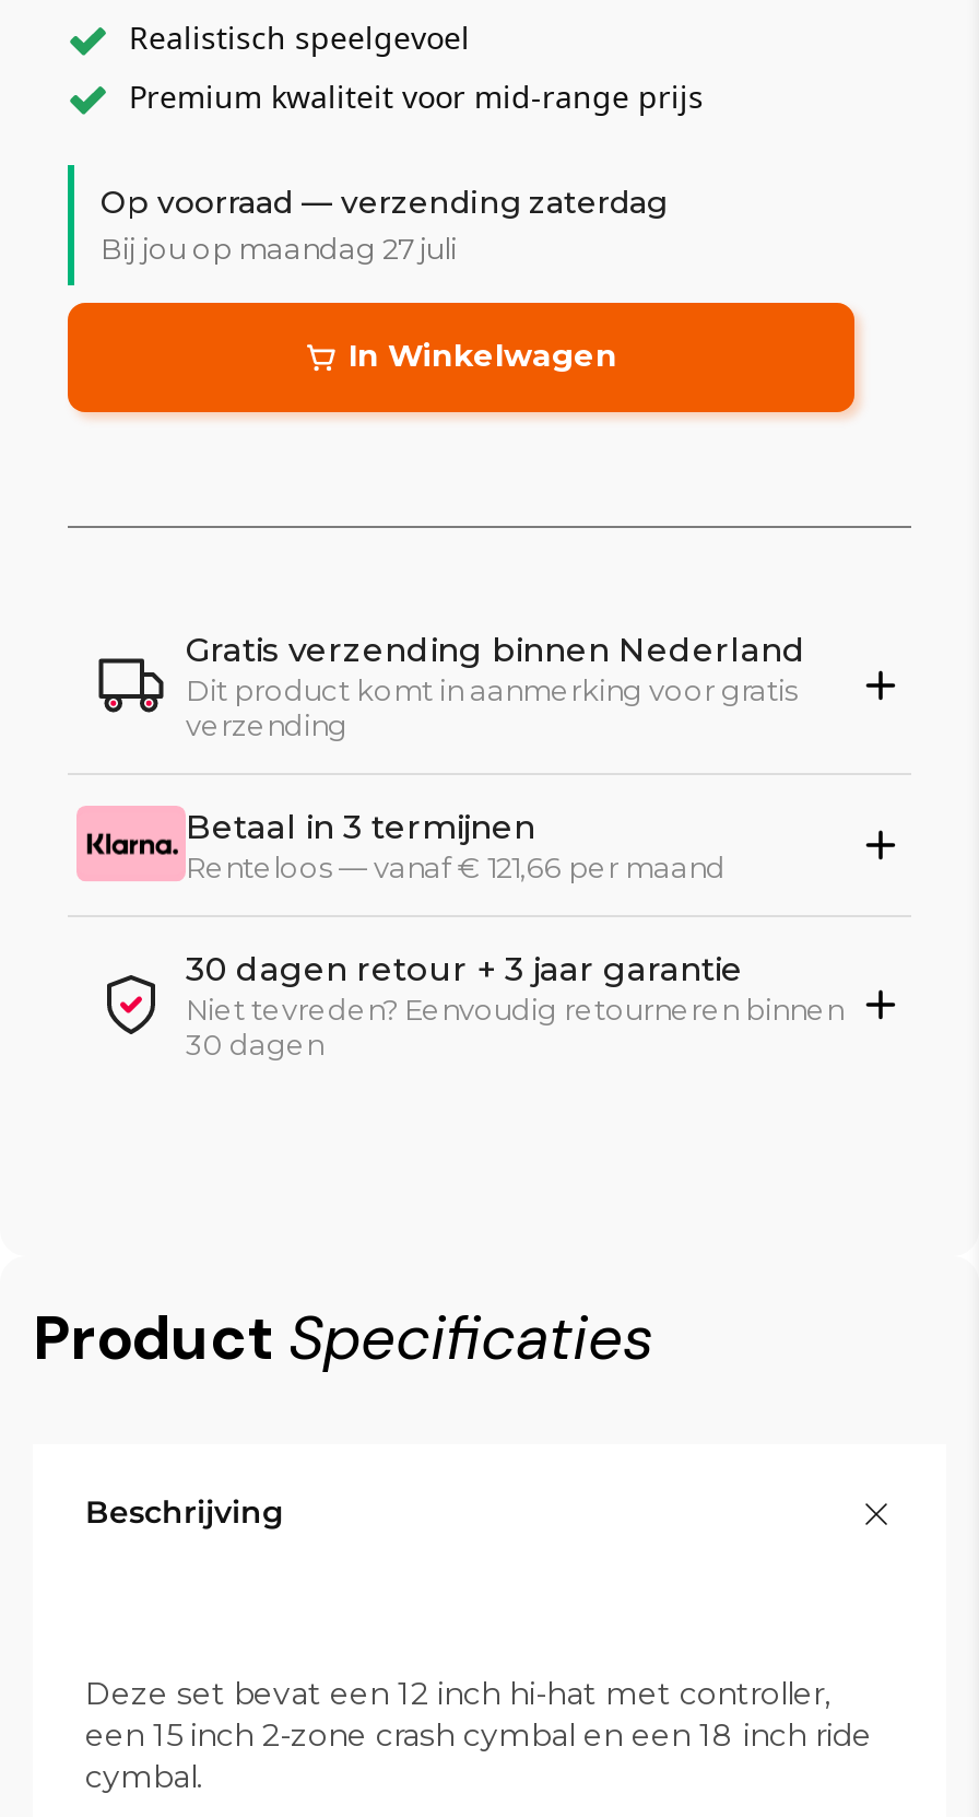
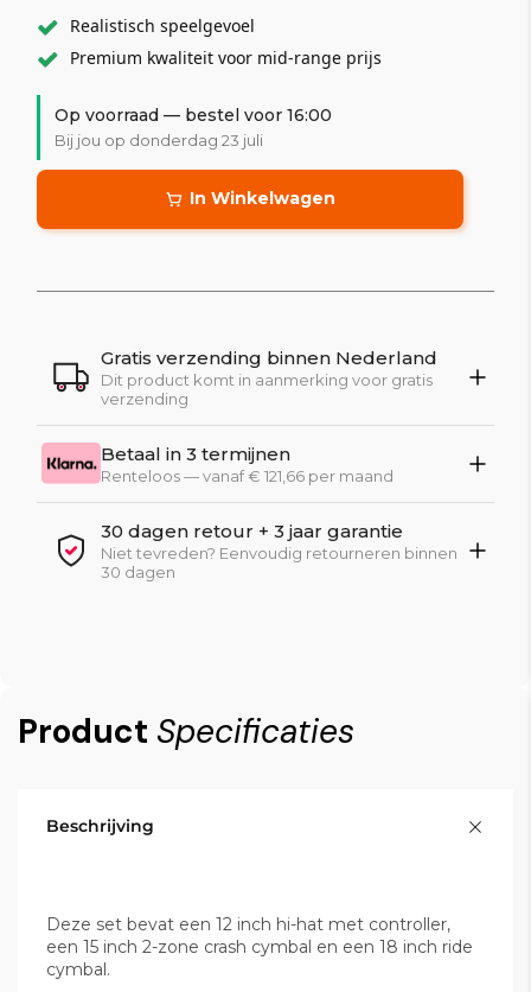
- Op voorraad — verzending zaterdag
- Bij jou op maandag 27 juli
+ Op voorraad — bestel voor 16:00
+ Bij jou op donderdag 23 juli
